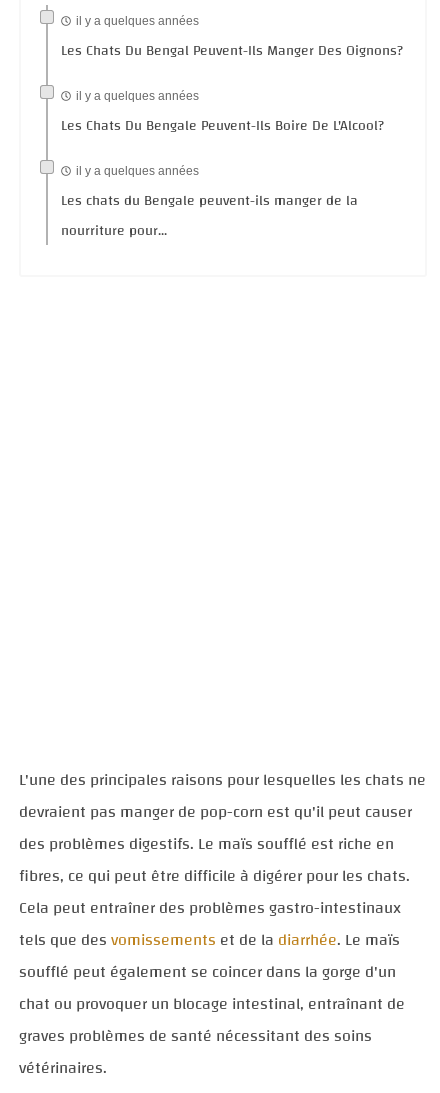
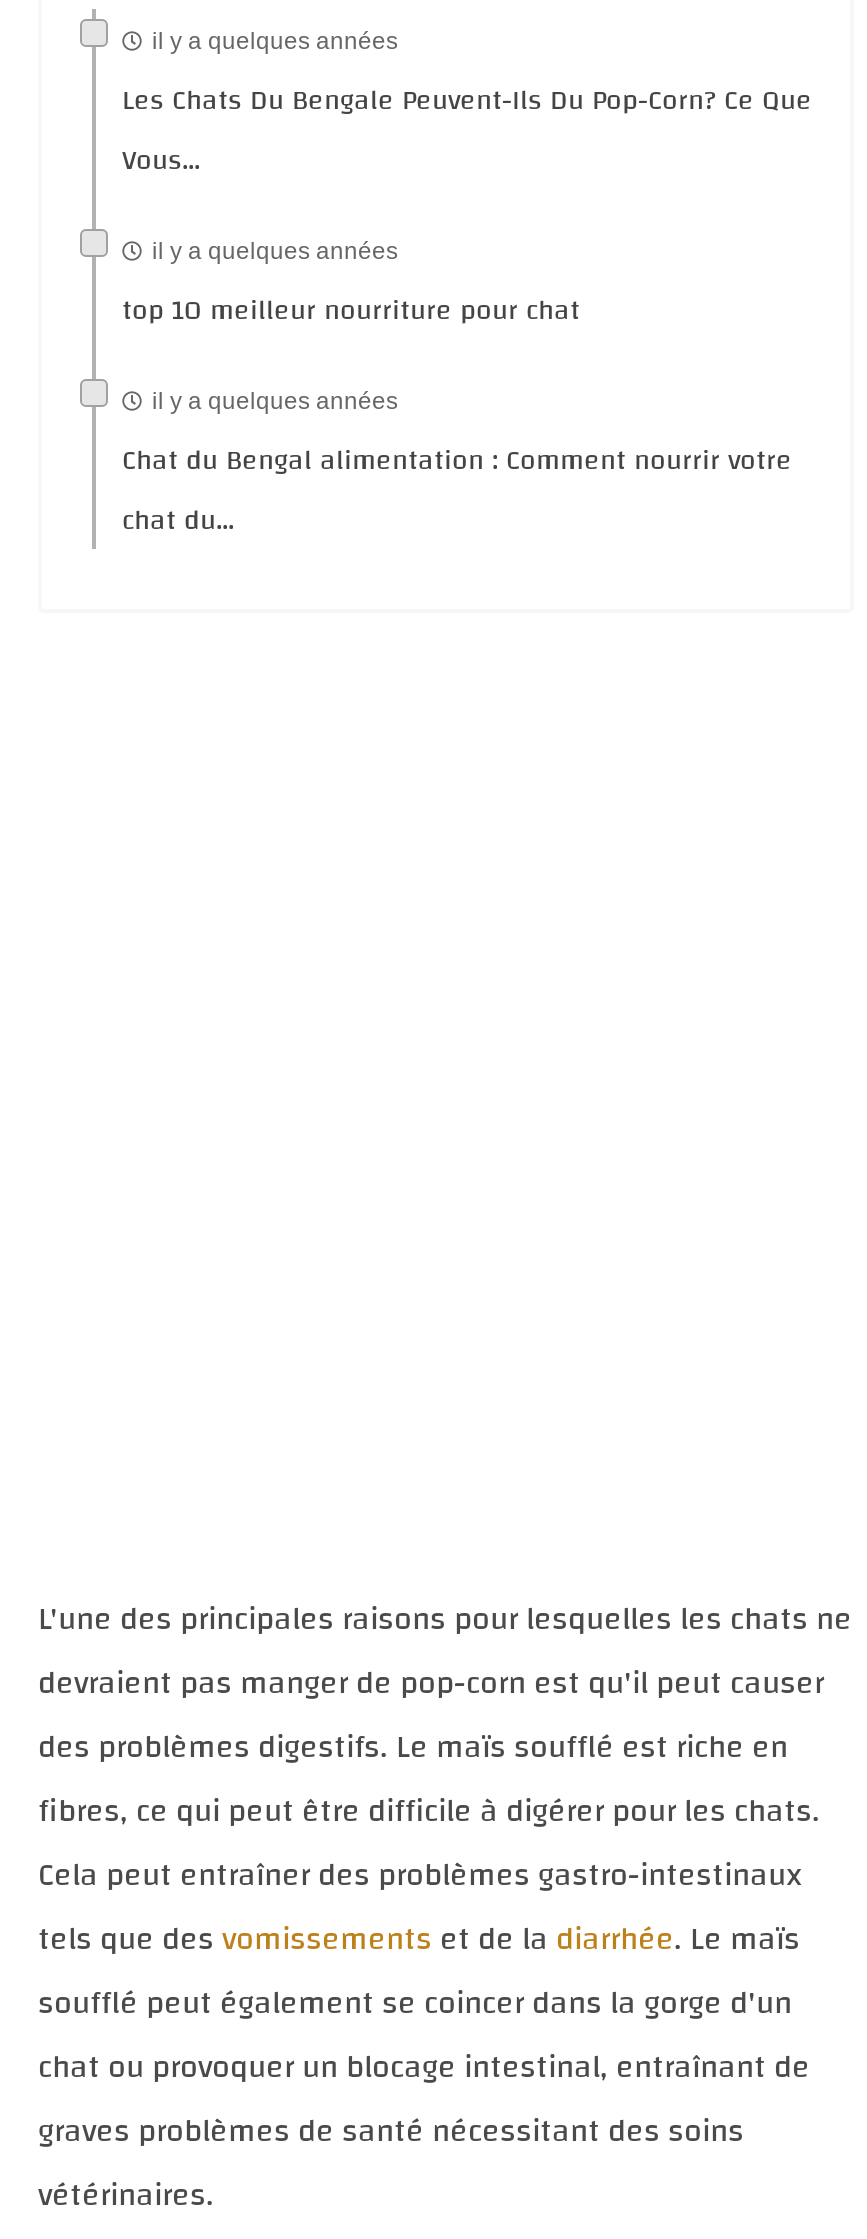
- Les Chats Du Bengal Peuvent-Ils Manger Des Oignons?
+ Les Chats Du Bengale Peuvent-Ils Du Pop-Corn? Ce Que
+ Vous...

- Les Chats Du Bengale Peuvent-Ils Boire De L'Alcool?
+ top 10 meilleur nourriture pour chat

- Les chats du Bengale peuvent-ils manger de la
- nourriture pour...
+ Chat du Bengal alimentation : Comment nourrir votre
+ chat du...
